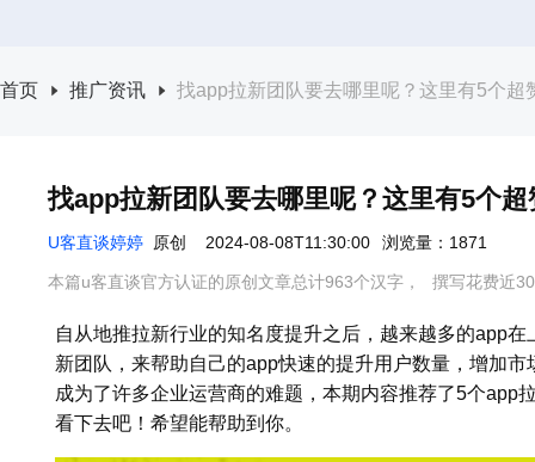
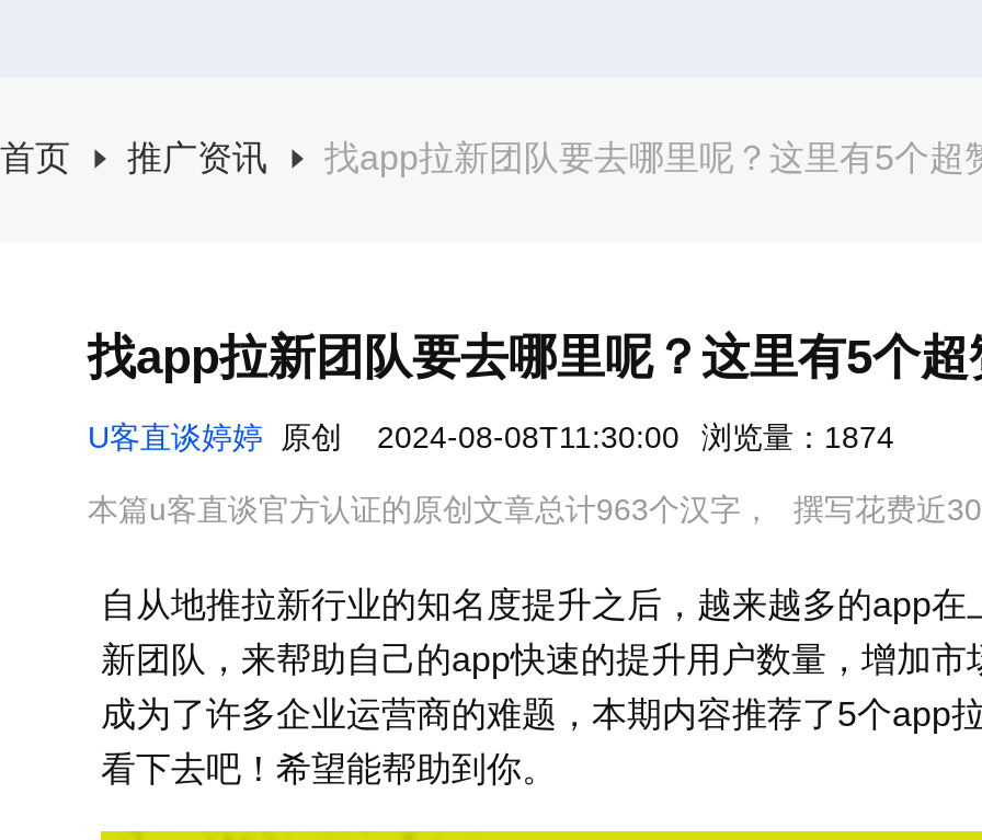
- U客直谈婷婷 原创 2024-08-08T11:30:00 浏览量：1871
+ U客直谈婷婷 原创 2024-08-08T11:30:00 浏览量：1874
